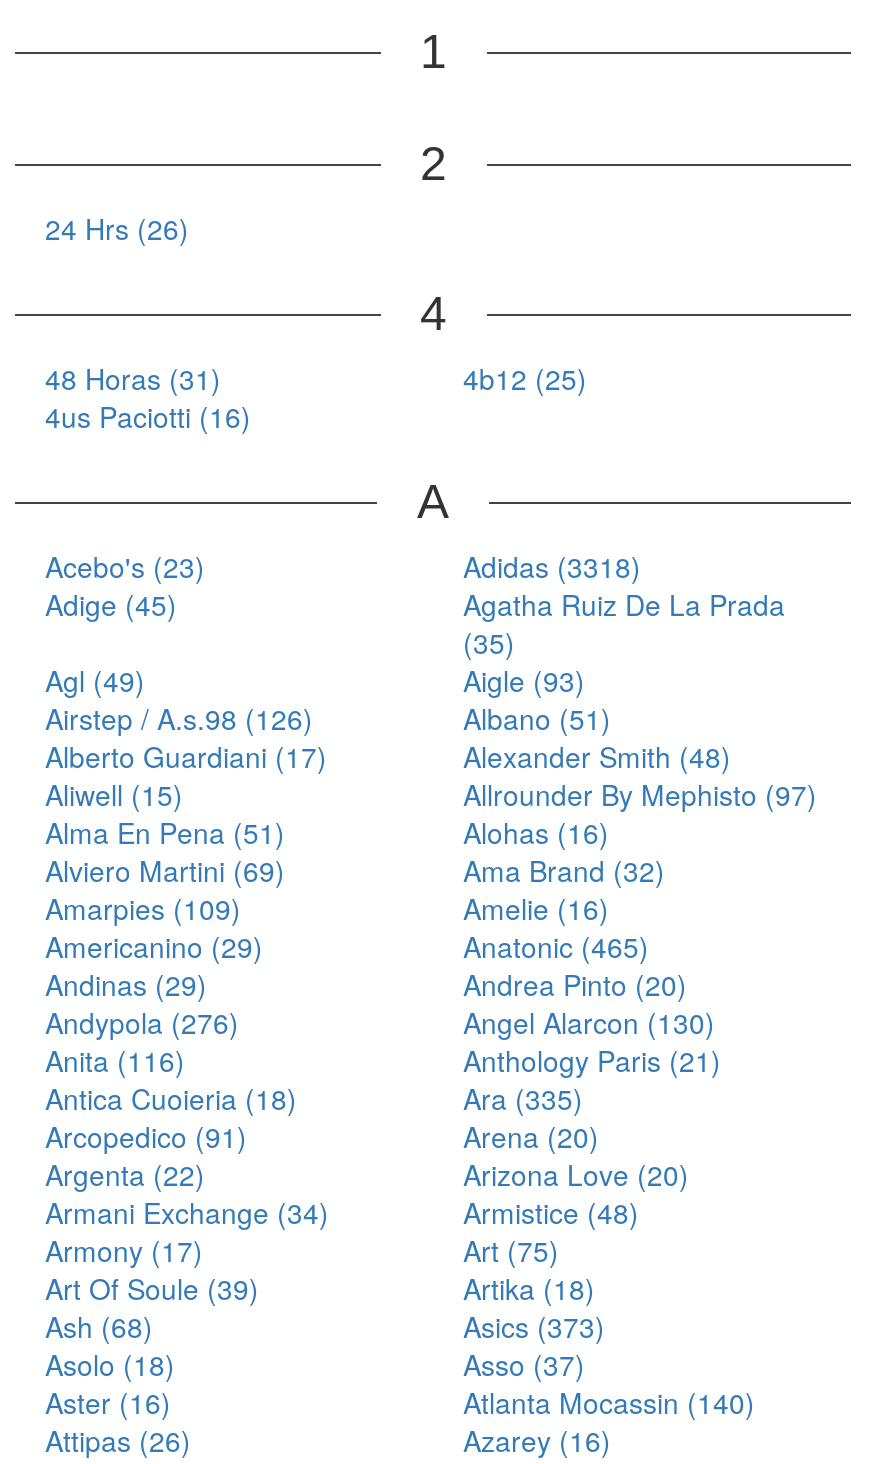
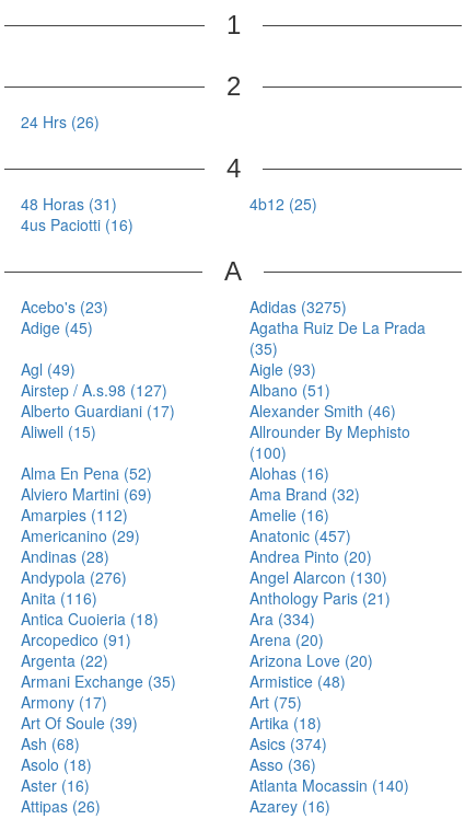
- Adidas (3318)
+ Adidas (3275)

- Airstep / A.s.98 (126)
+ Airstep / A.s.98 (127)

- Alexander Smith (48)
+ Alexander Smith (46)

- Allrounder By Mephisto (97)
- Alma En Pena (51)
+ Allrounder By Mephisto
+ (100)
+ Alma En Pena (52)

- Amarpies (109)
+ Amarpies (112)

- Anatonic (465)
+ Anatonic (457)

- Andinas (29)
+ Andinas (28)

- Ara (335)
+ Ara (334)

- Armani Exchange (34)
+ Armani Exchange (35)

- Asics (373)
+ Asics (374)

- Asso (37)
+ Asso (36)
